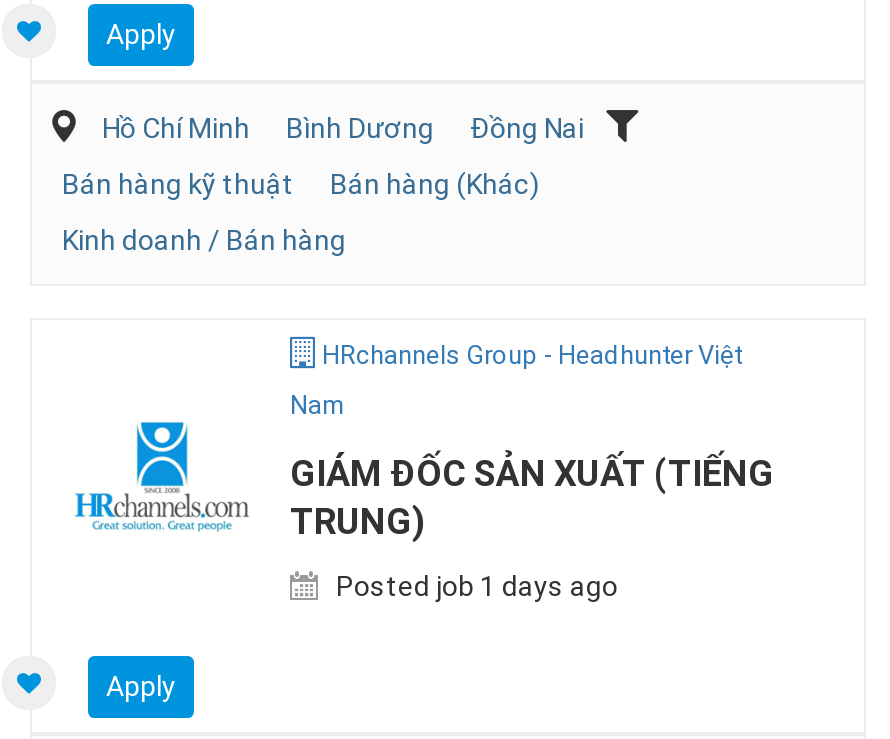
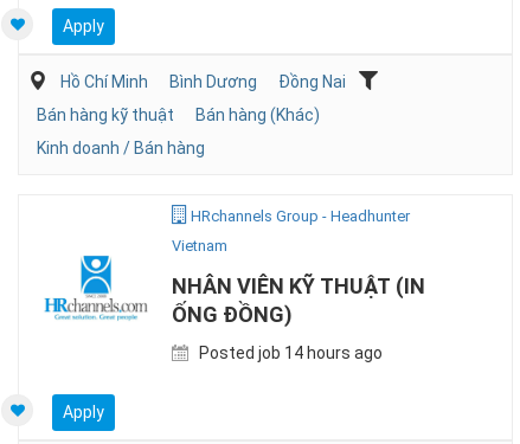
- HRchannels Group - Headhunter Việt
+ HRchannels Group - Headhunter

- Nam
+ Vietnam

- GIÁM ĐỐC SẢN XUẤT (TIẾNG
- TRUNG)
+ NHÂN VIÊN KỸ THUẬT (IN
+ ỐNG ĐỒNG)

- Posted job 1 days ago
+ Posted job 14 hours ago
